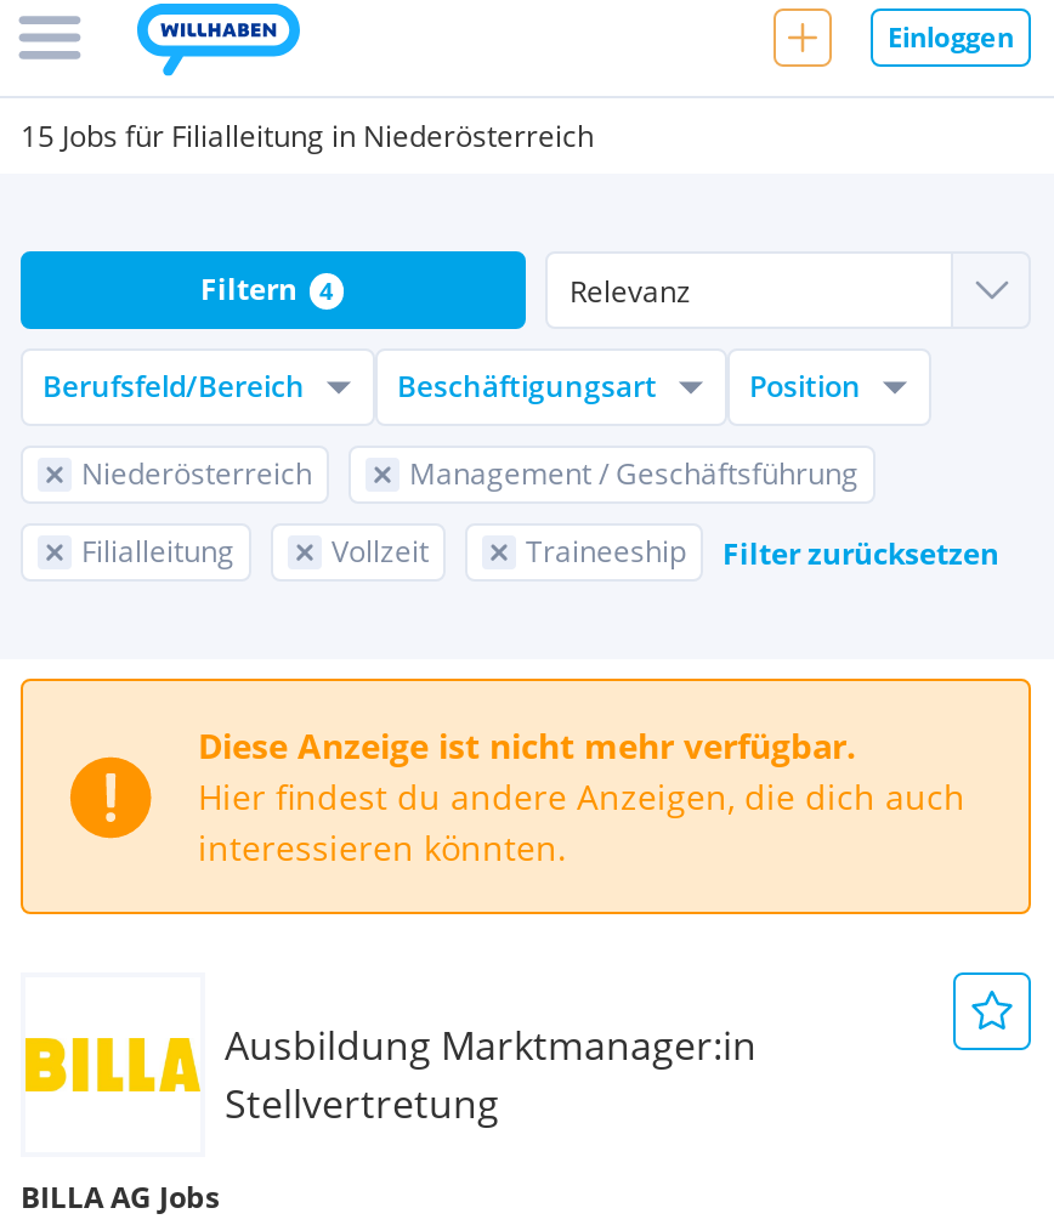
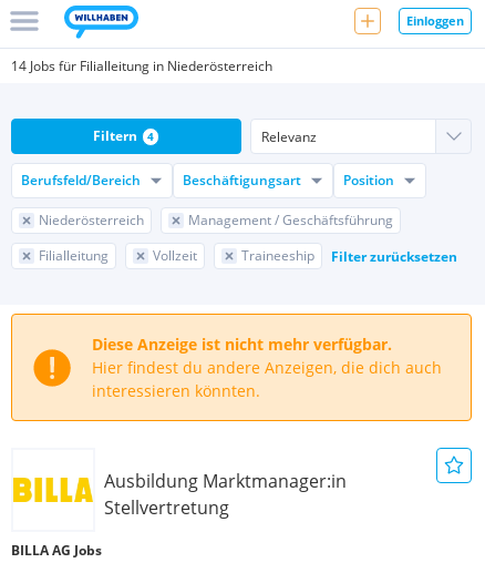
- 15 Jobs für Filialleitung in Niederösterreich
+ 14 Jobs für Filialleitung in Niederösterreich
